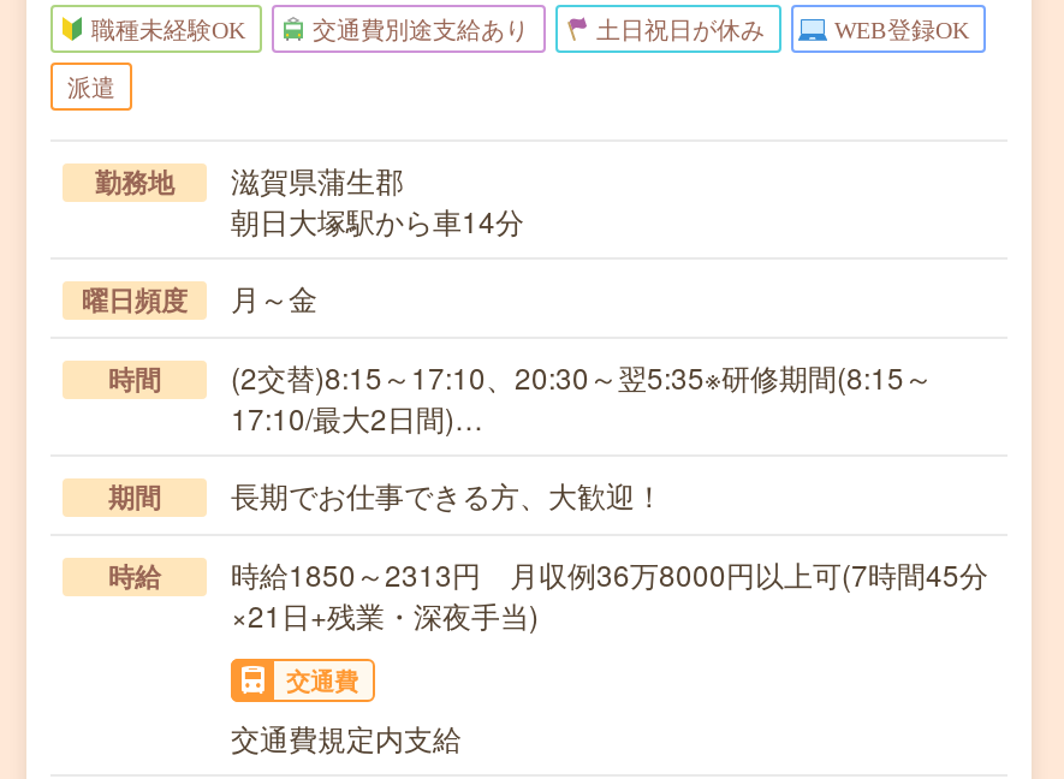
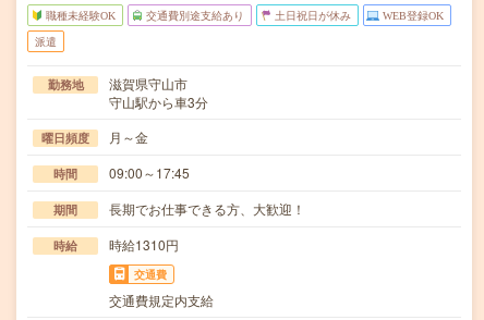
- 滋賀県蒲生郡
- 朝日大塚駅から車14分
+ 滋賀県守山市
+ 守山駅から車3分

- (2交替)8:15～17:10、20:30～翌5:35※研修期間(8:15～
- 17:10/最大2日間)…
+ 09:00～17:45

- 時給1850～2313円 月収例36万8000円以上可(7時間45分
- ×21日+残業・深夜手当)
+ 時給1310円
